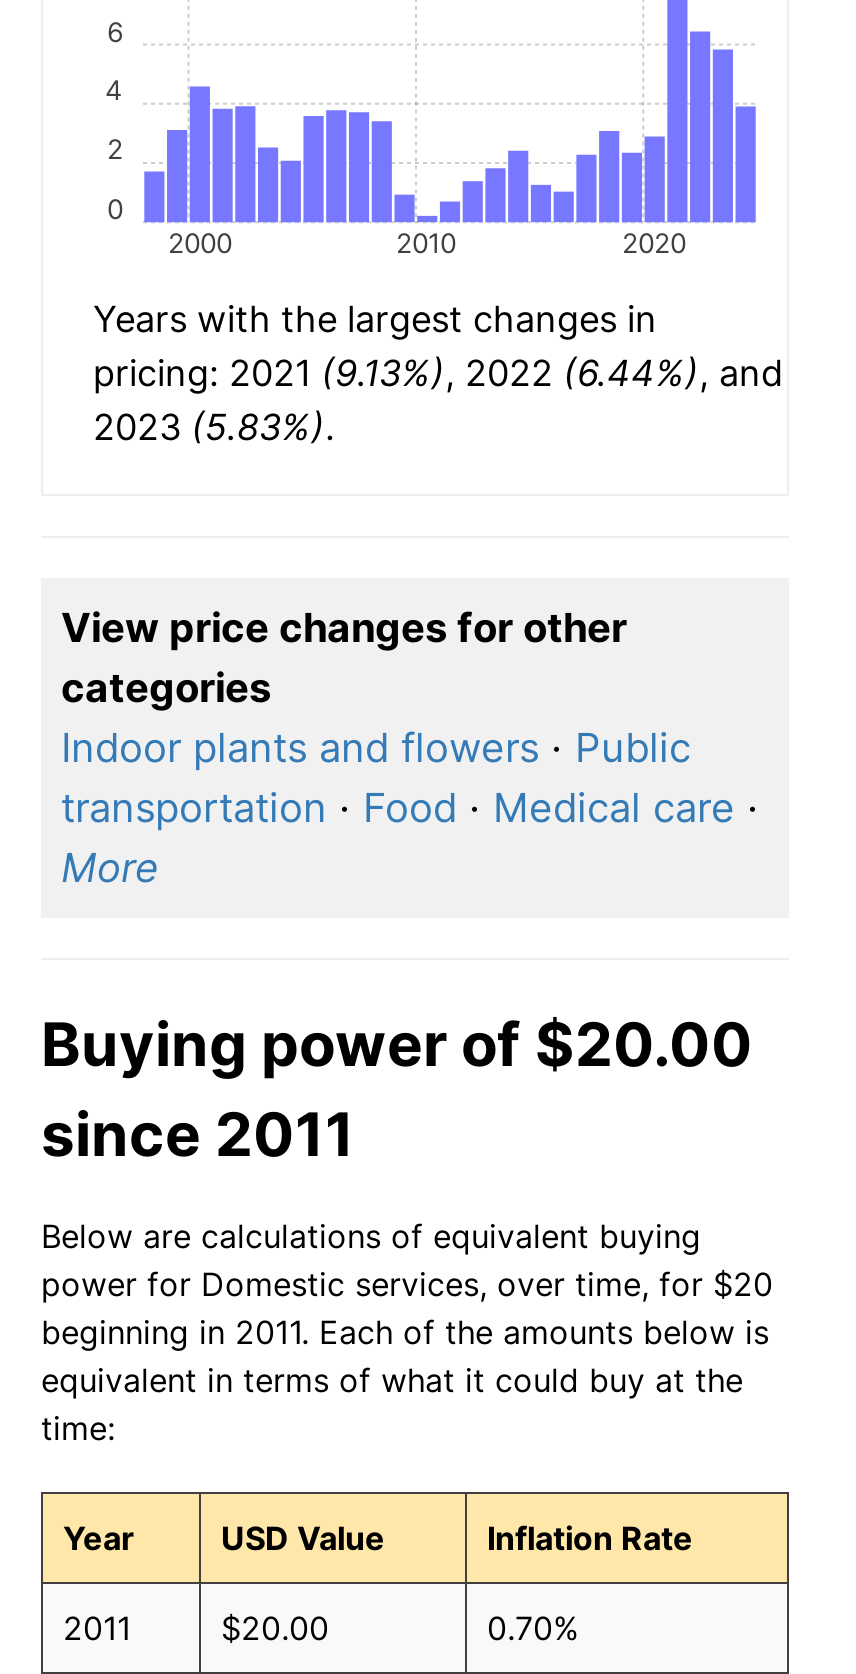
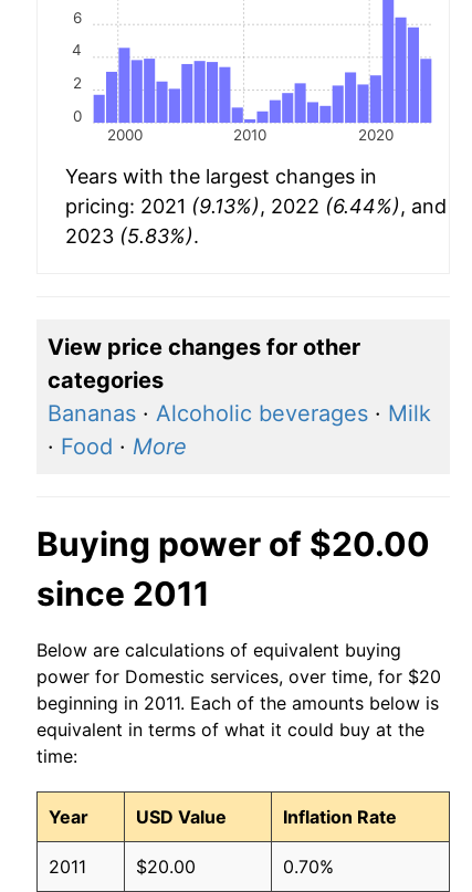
- Indoor plants and flowers · Public
- transportation · Food · Medical care ·
- More
+ Bananas · Alcoholic beverages · Milk
+ · Food · More
